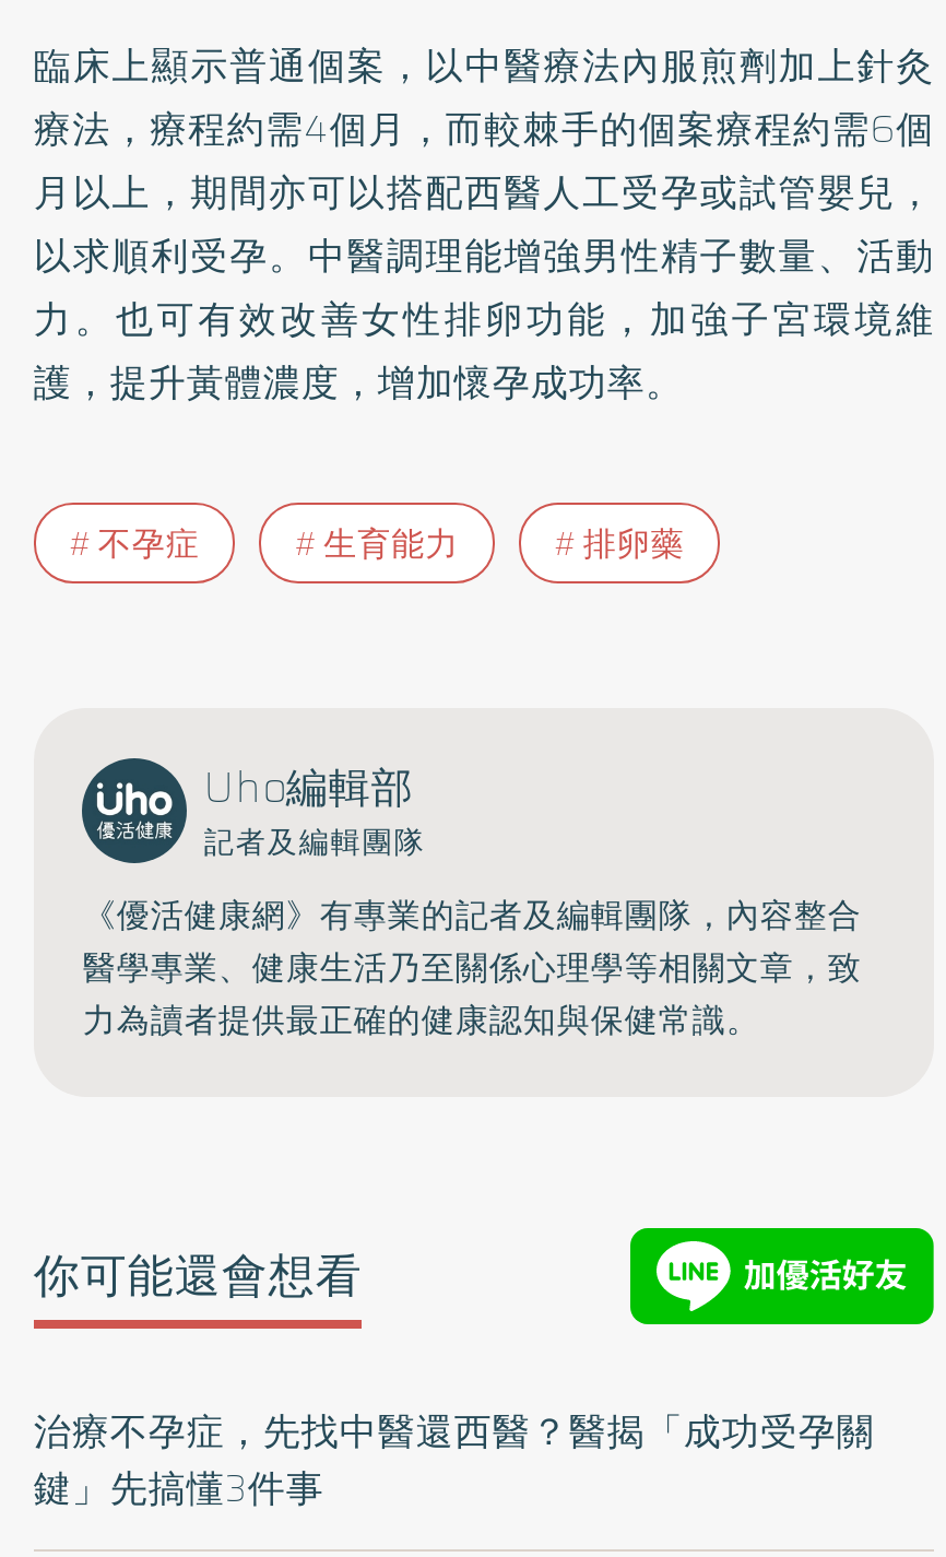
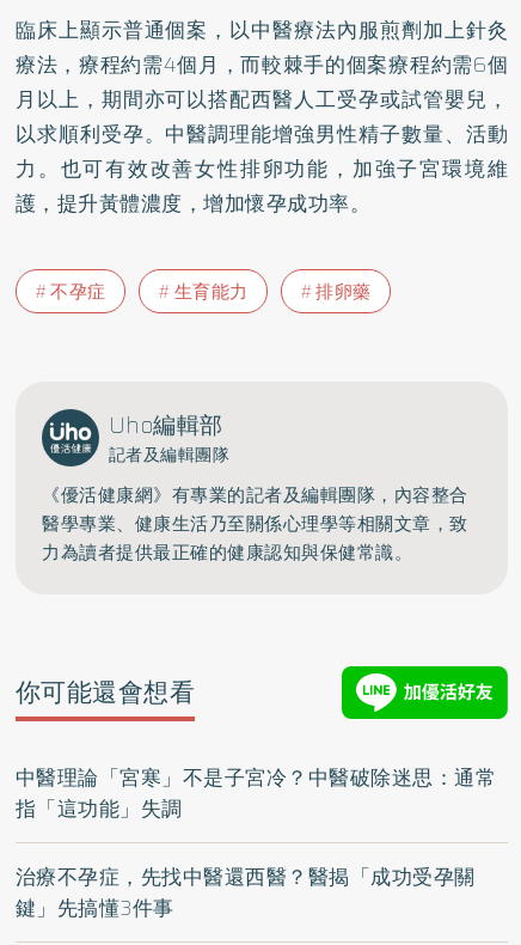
+ 中醫理論「宮寒」不是子宮冷？中醫破除迷思：通常
+ 指「這功能」失調
